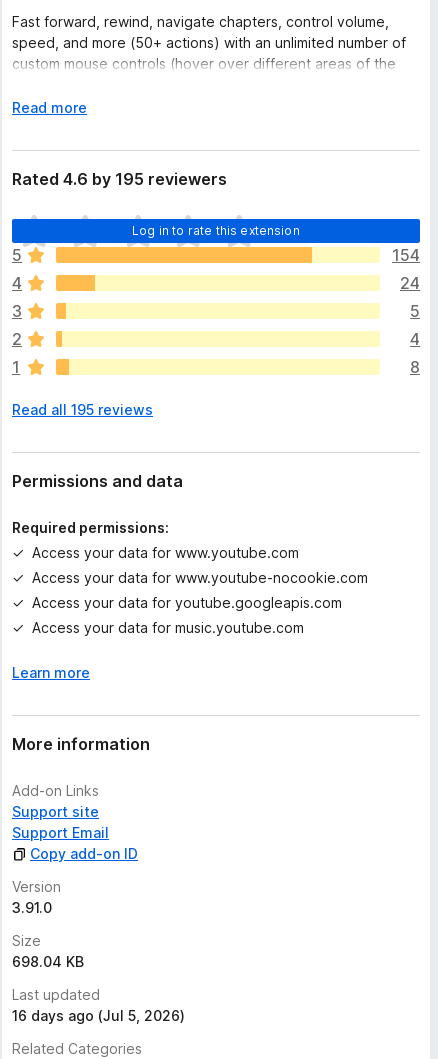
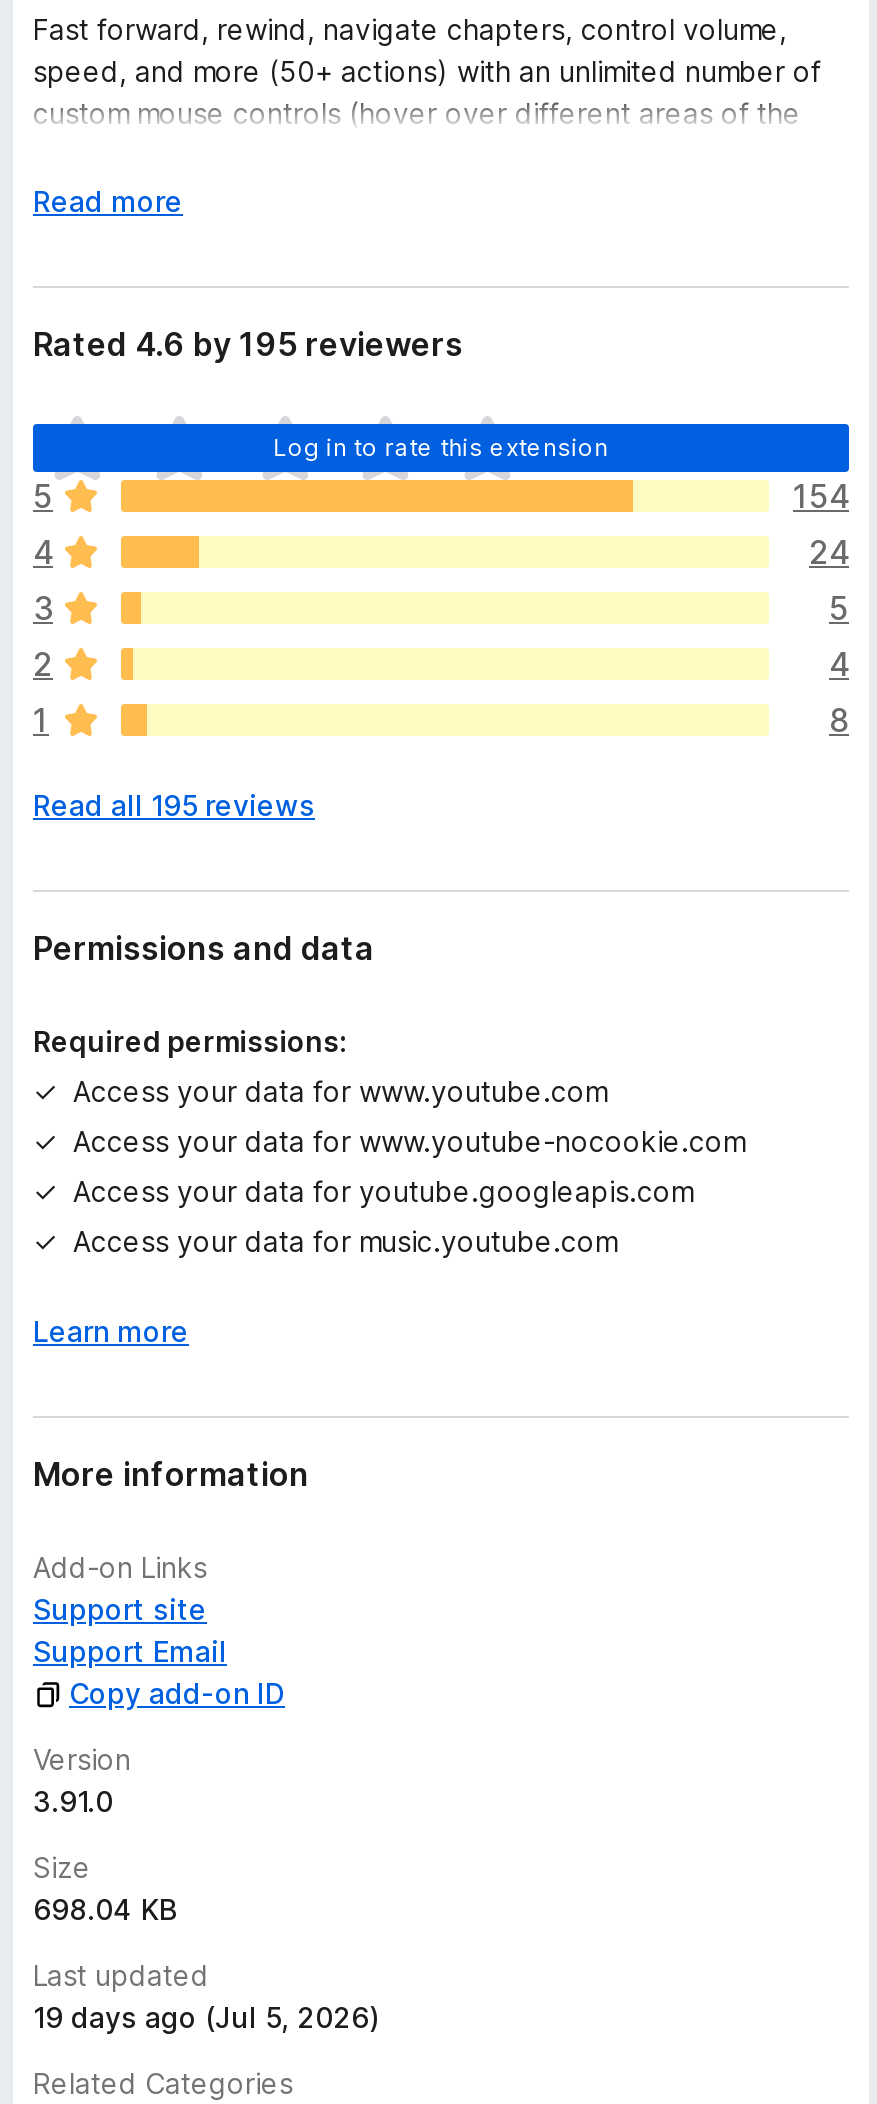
- 16 days ago (Jul 5, 2026)
+ 19 days ago (Jul 5, 2026)
